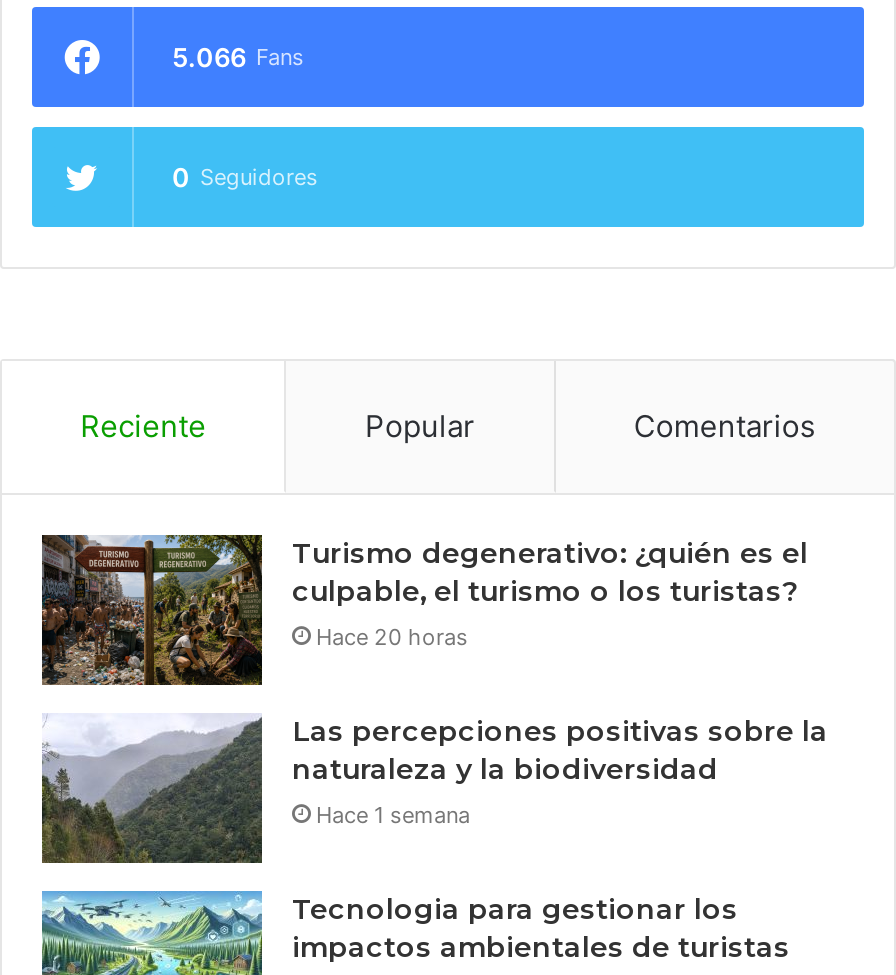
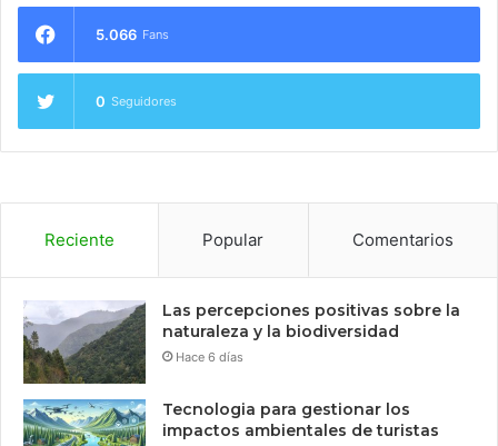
- [image]
- Turismo degenerativo: ¿quién es el
- culpable, el turismo o los turistas?
- Hace 20 horas

- Hace 1 semana
+ Hace 6 días
